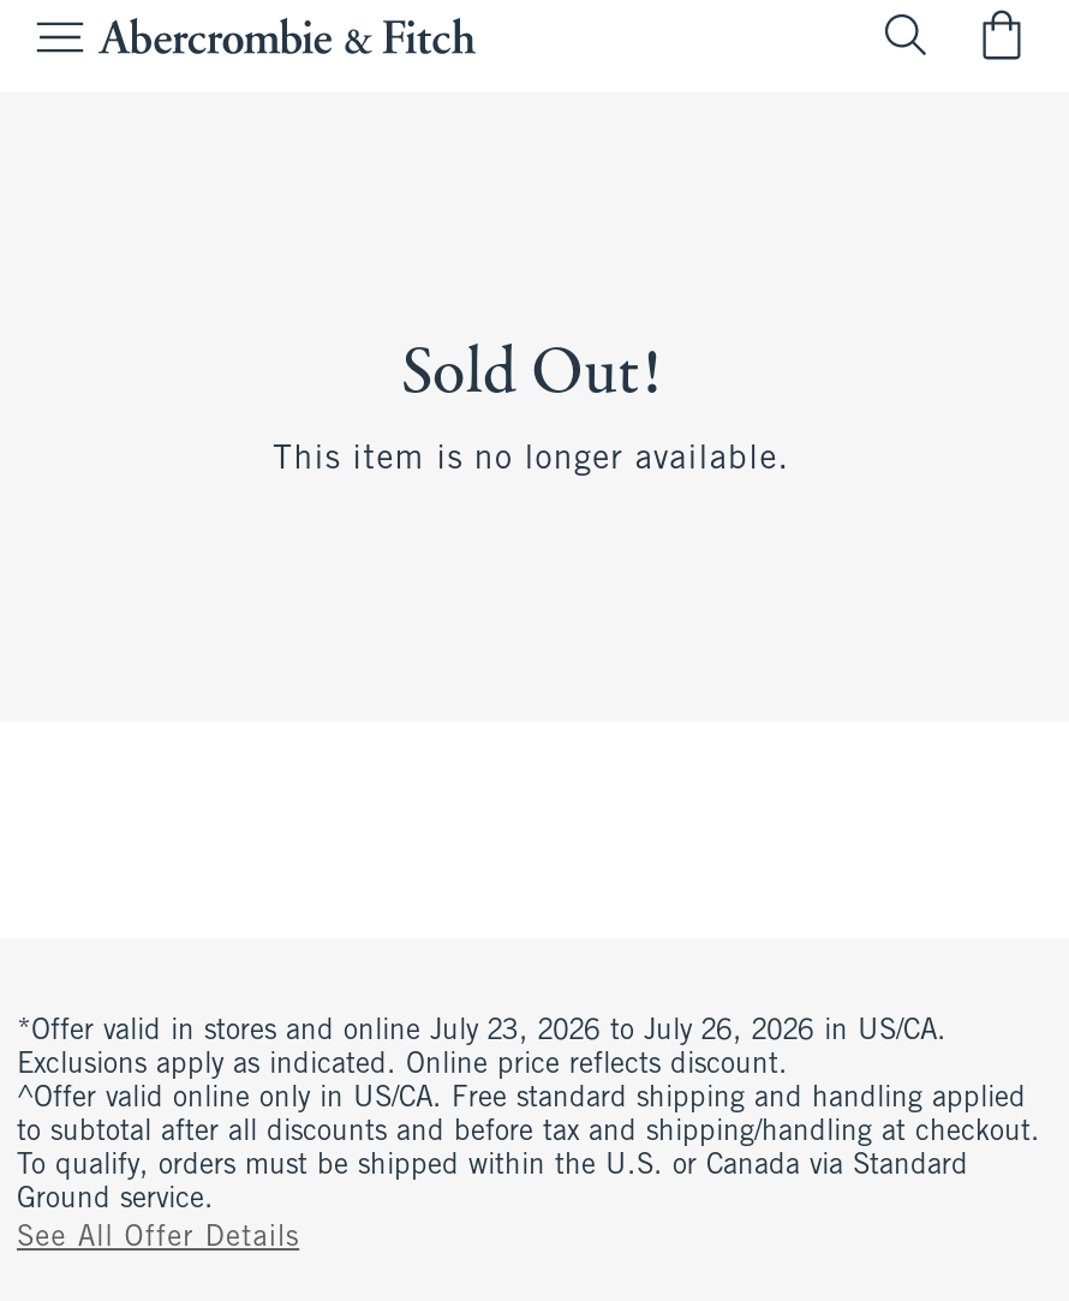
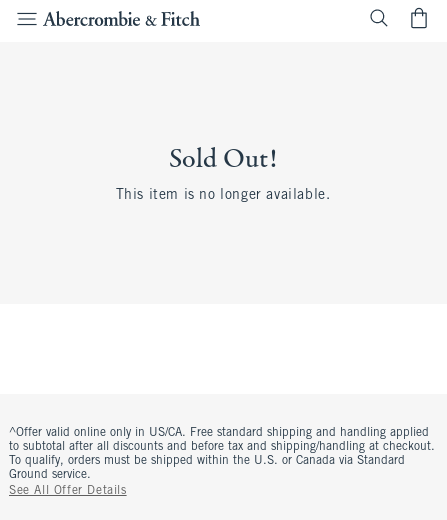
- *Offer valid in stores and online July 23, 2026 to July 26, 2026 in US/CA.
- Exclusions apply as indicated. Online price reflects discount.
